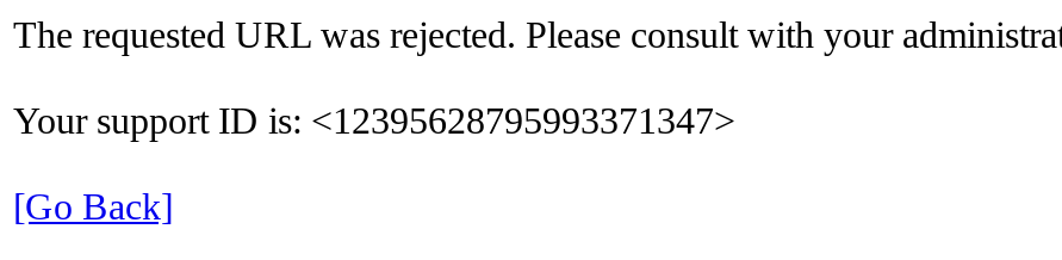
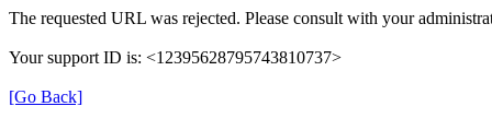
- Your support ID is: <12395628795993371347>
+ Your support ID is: <12395628795743810737>
